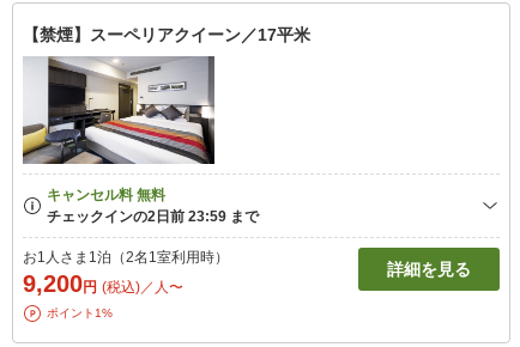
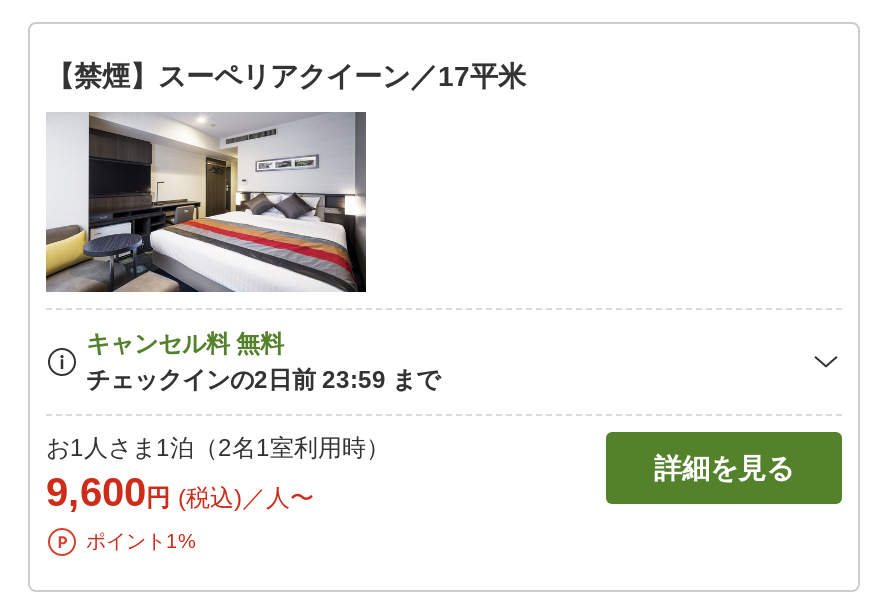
- 9,200円 (税込)／人〜
+ 9,600円 (税込)／人〜
